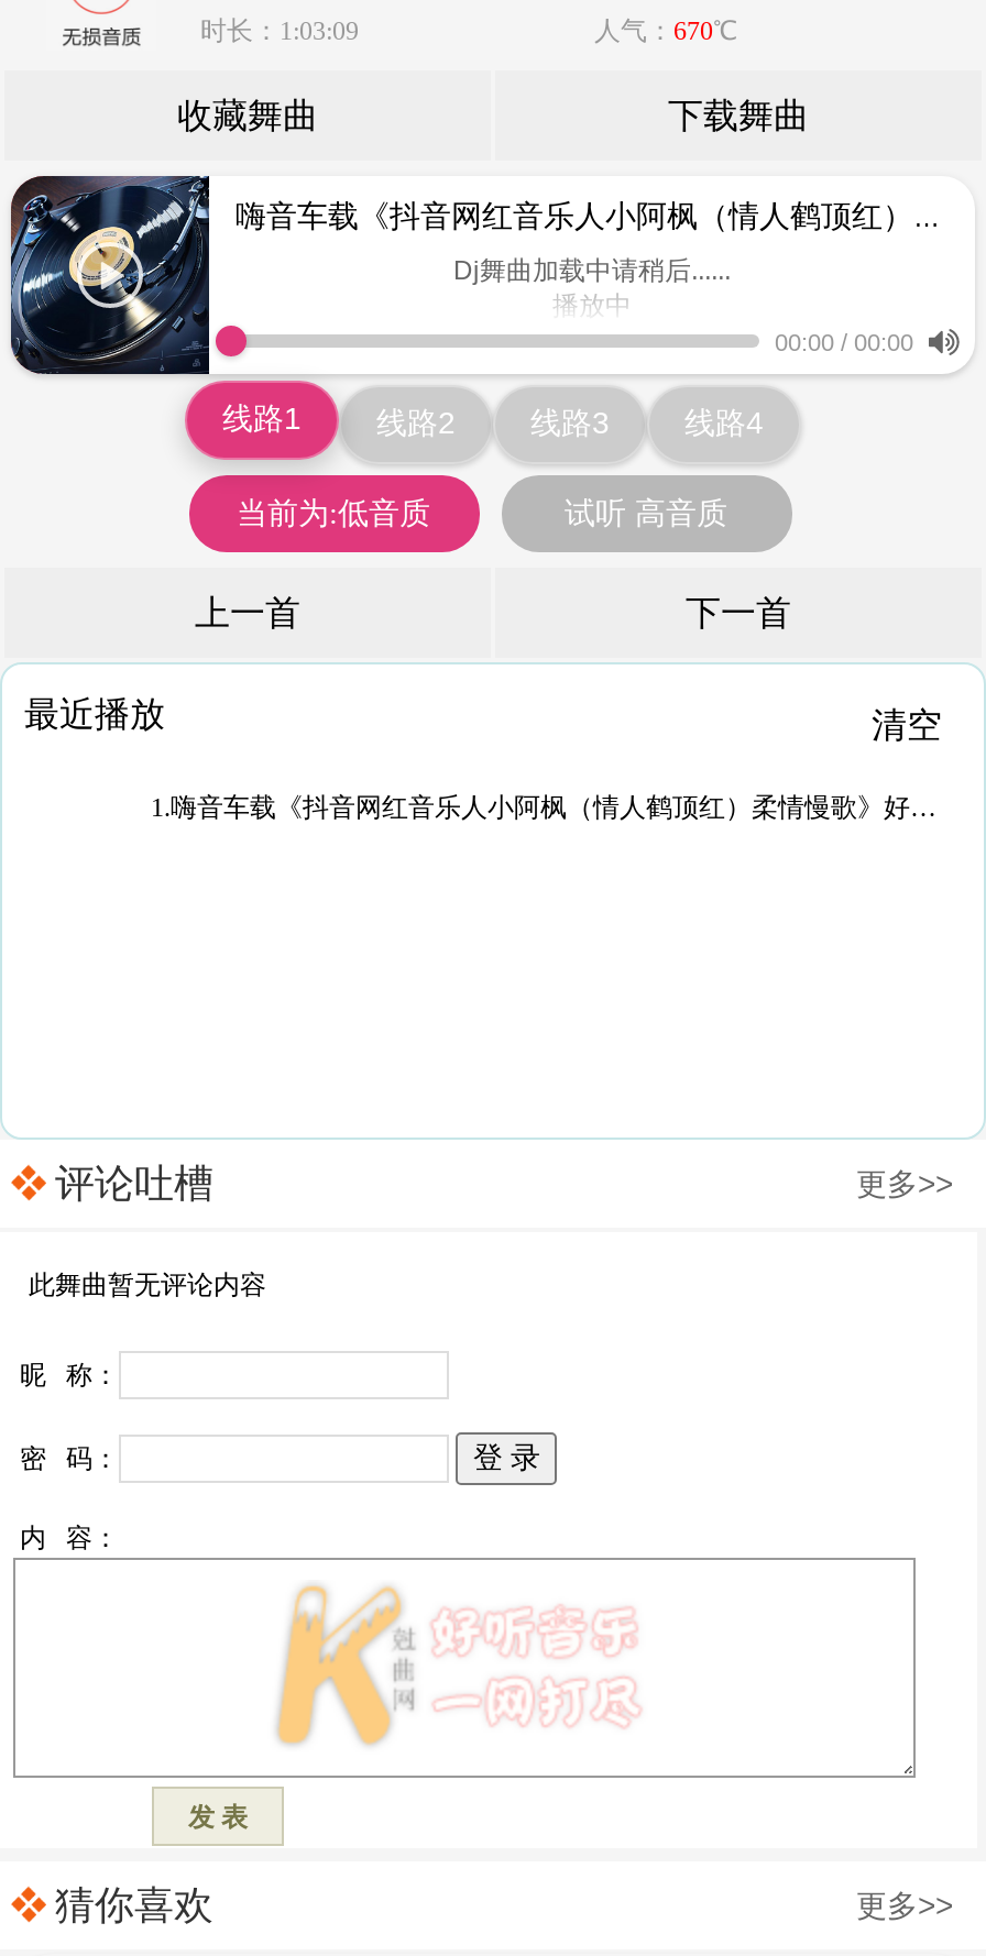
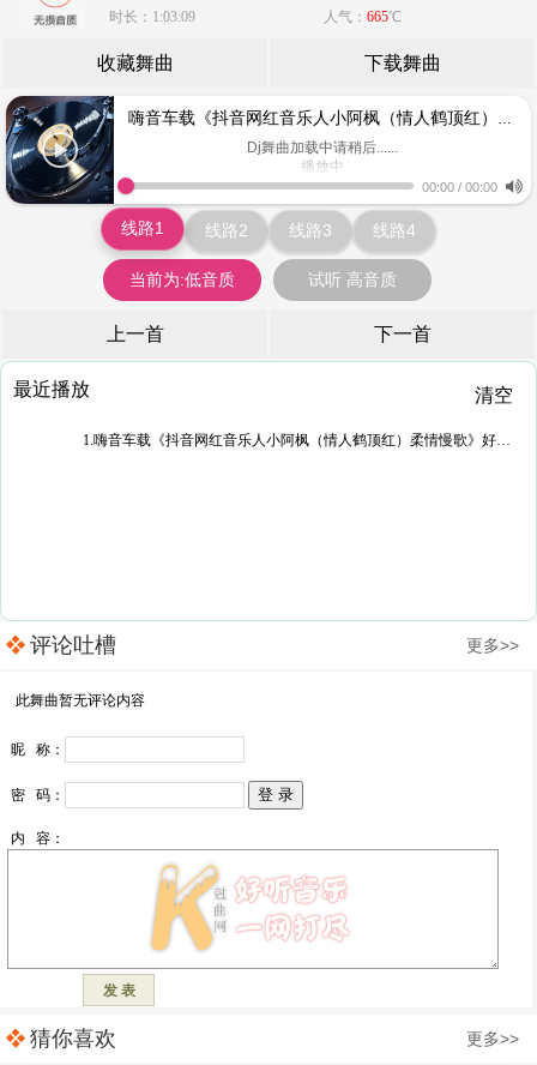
- 人气：670℃
+ 人气：665℃
